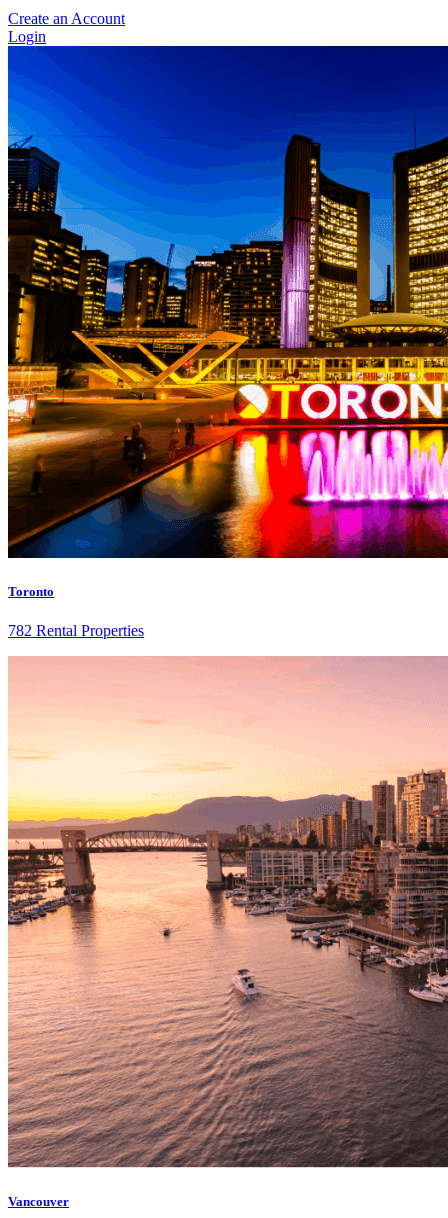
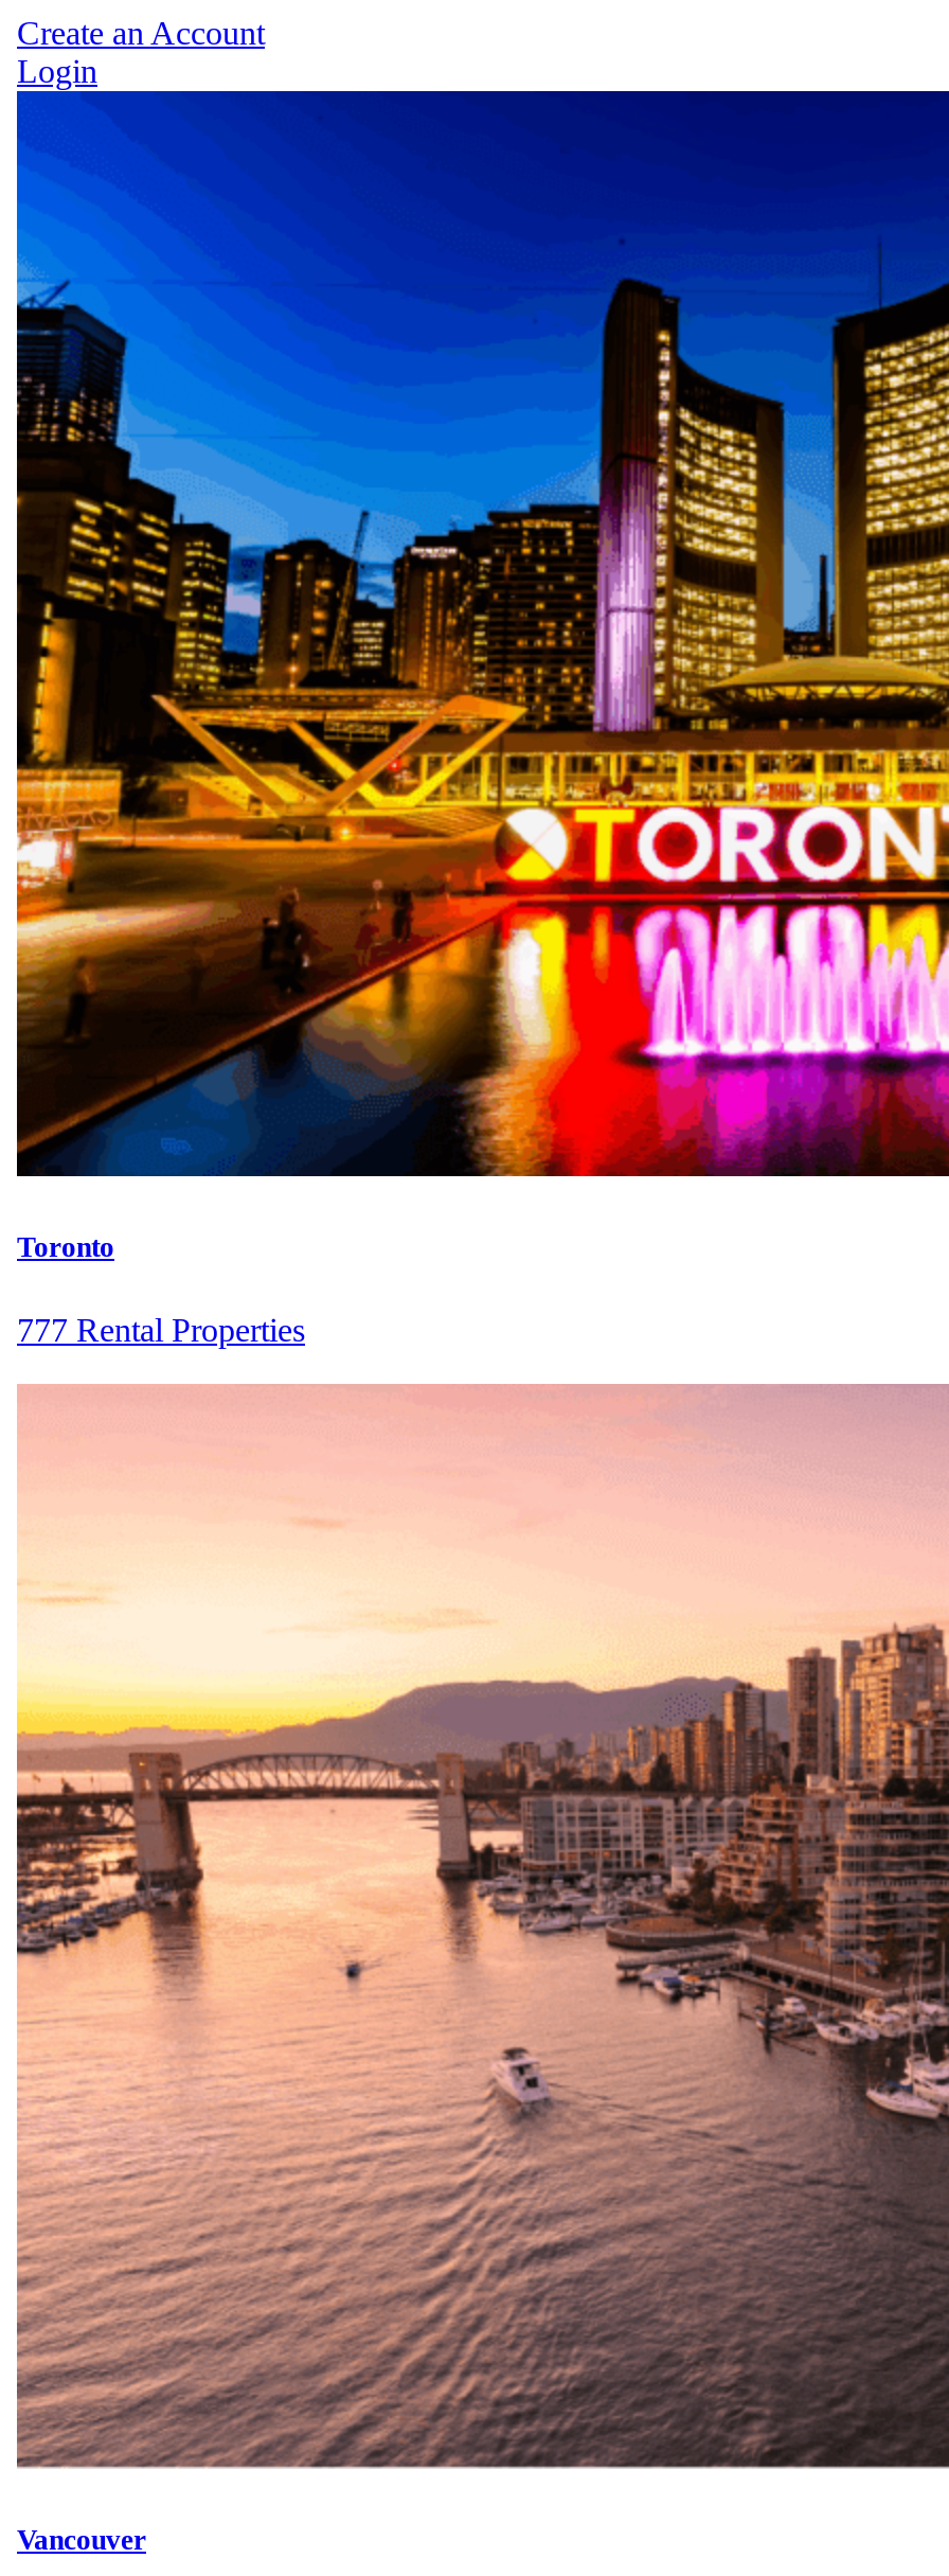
- 782 Rental Properties
+ 777 Rental Properties
